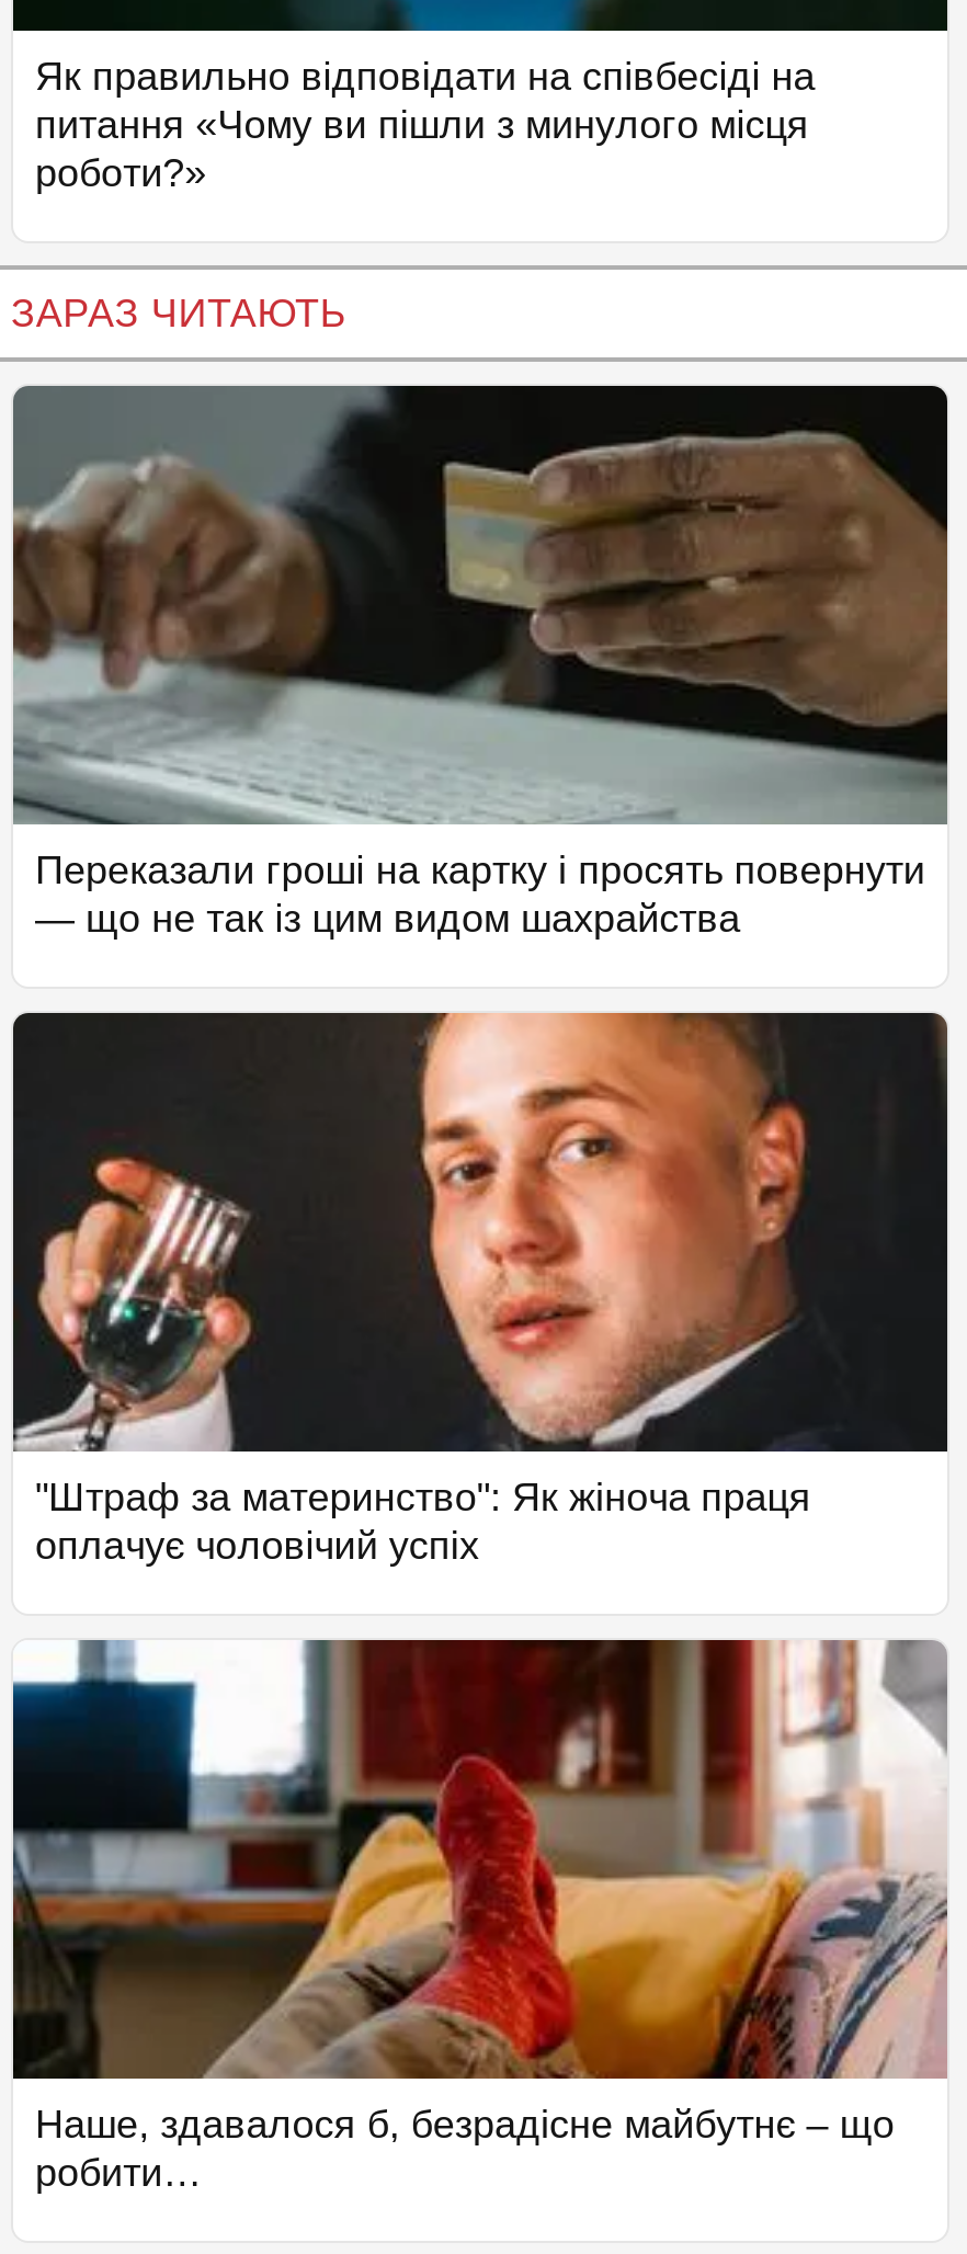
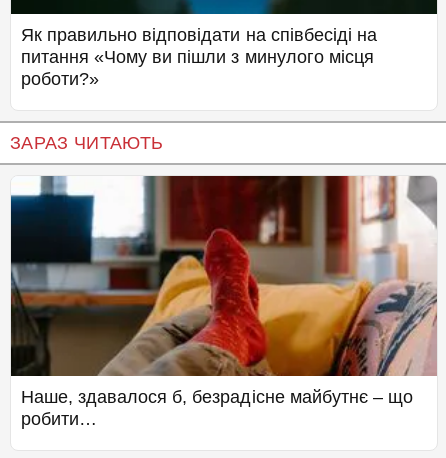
- [image]
- Переказали гроші на картку і просять повернути
- — що не так із цим видом шахрайства

- [image]
- "Штраф за материнство": Як жіноча праця
- оплачує чоловічий успіх
